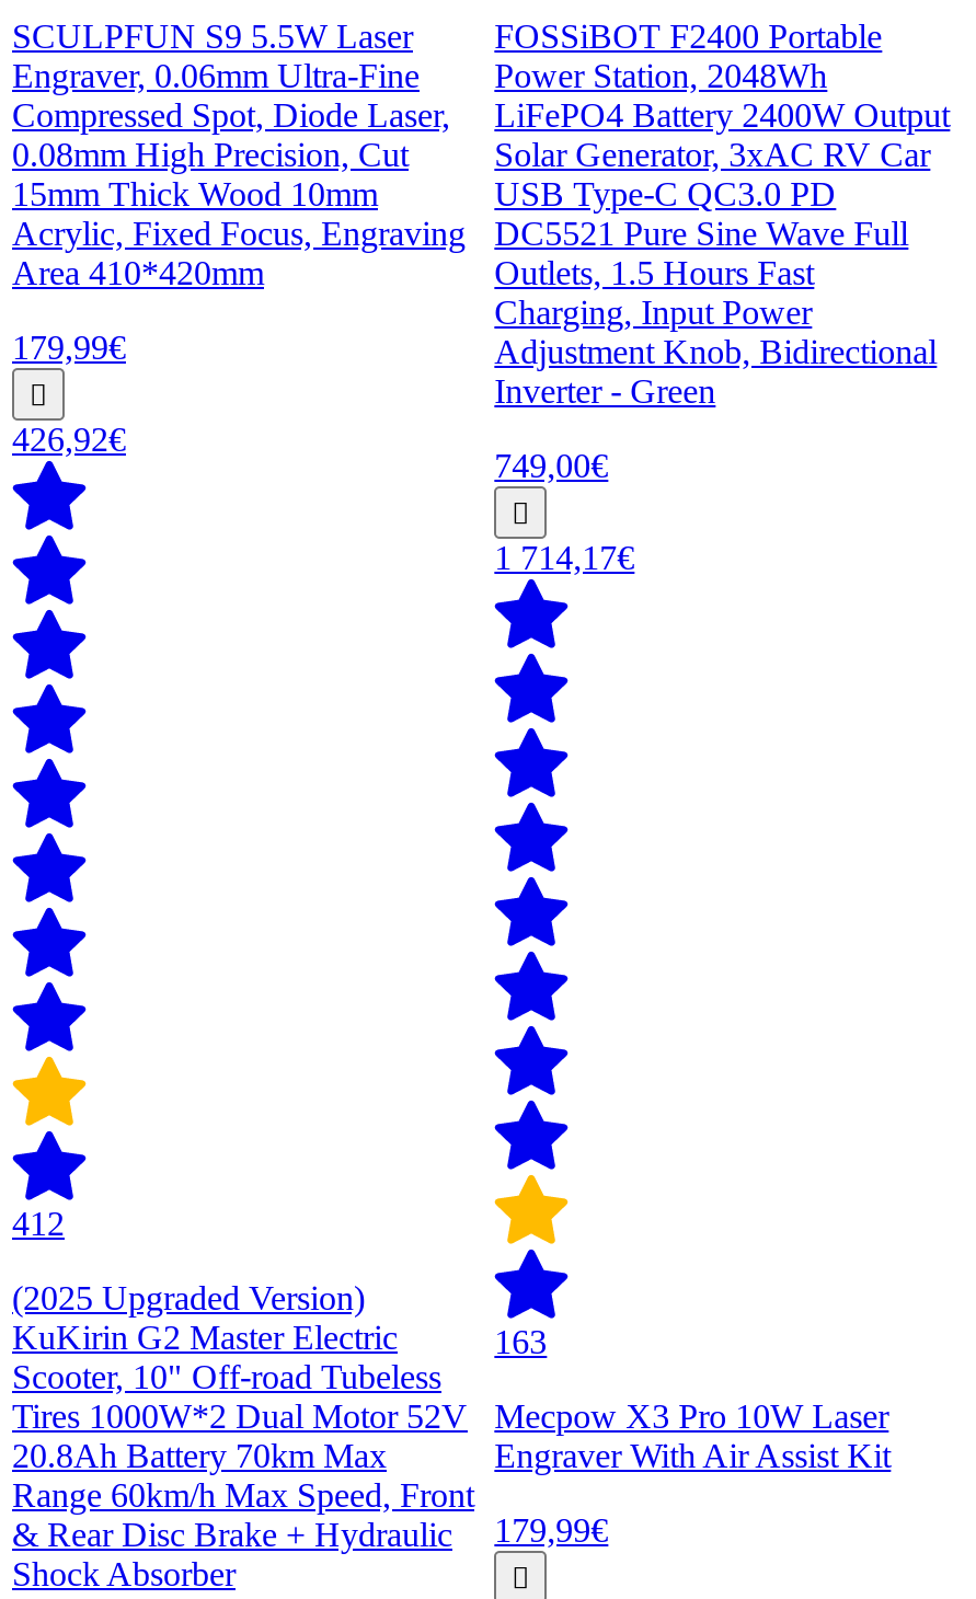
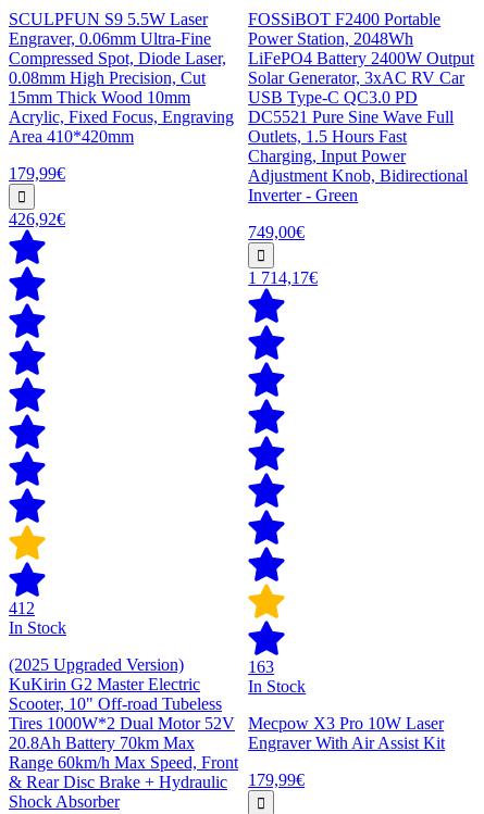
+ In Stock

+ In Stock
